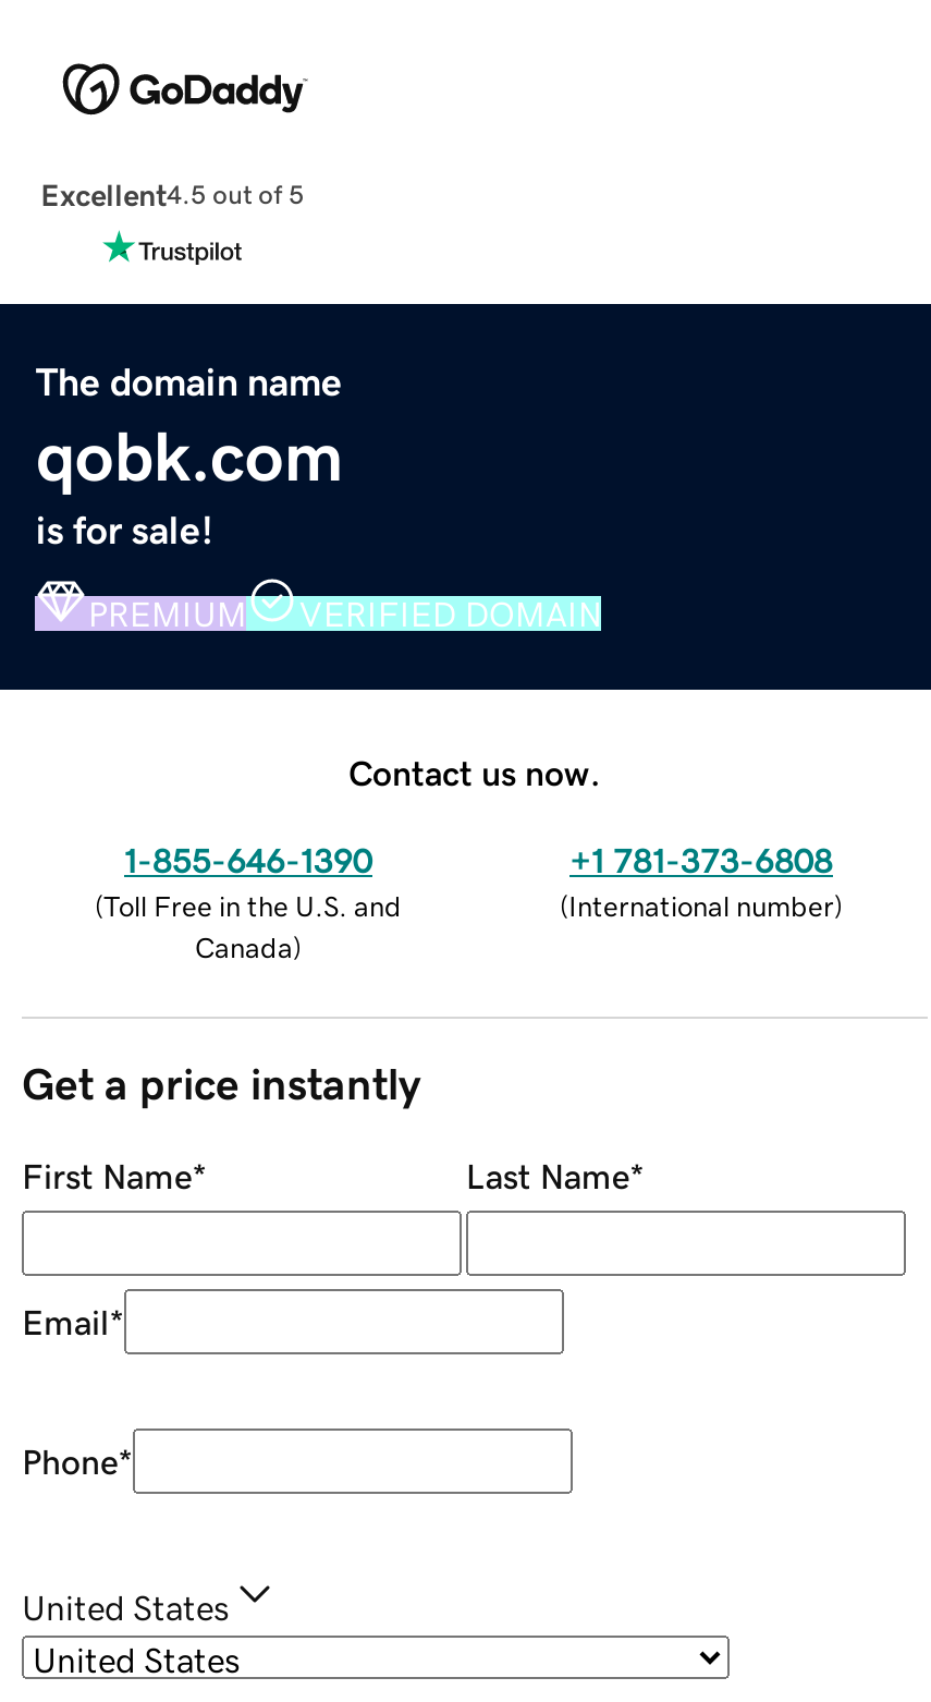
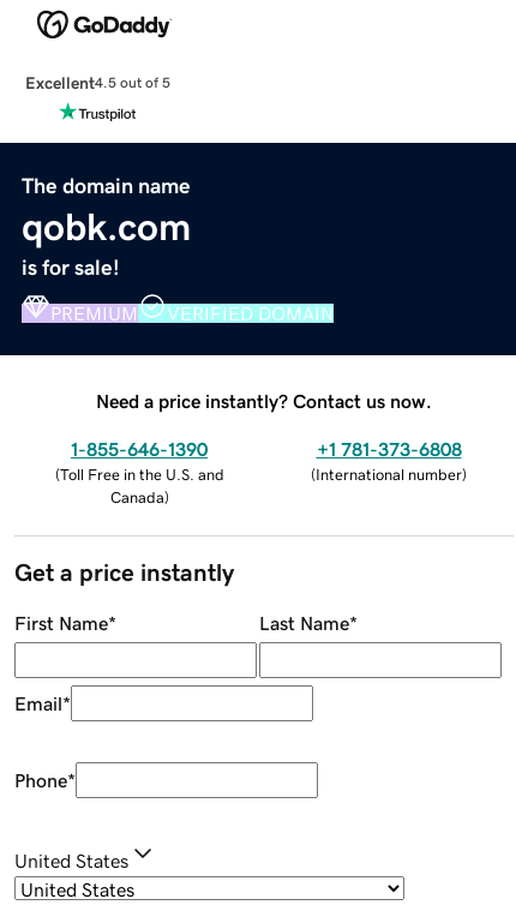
- Contact us now.
+ Need a price instantly? Contact us now.
